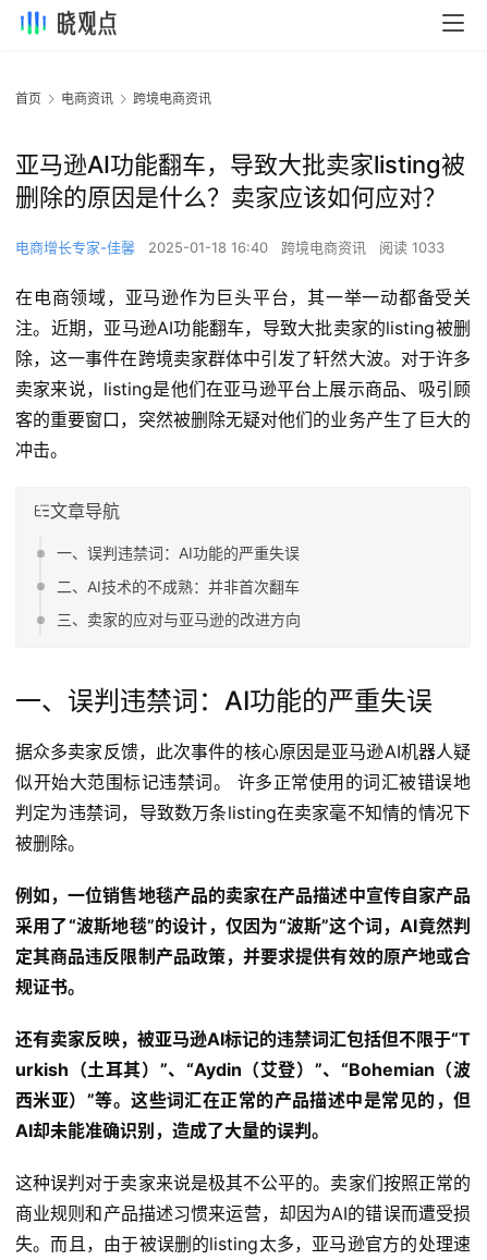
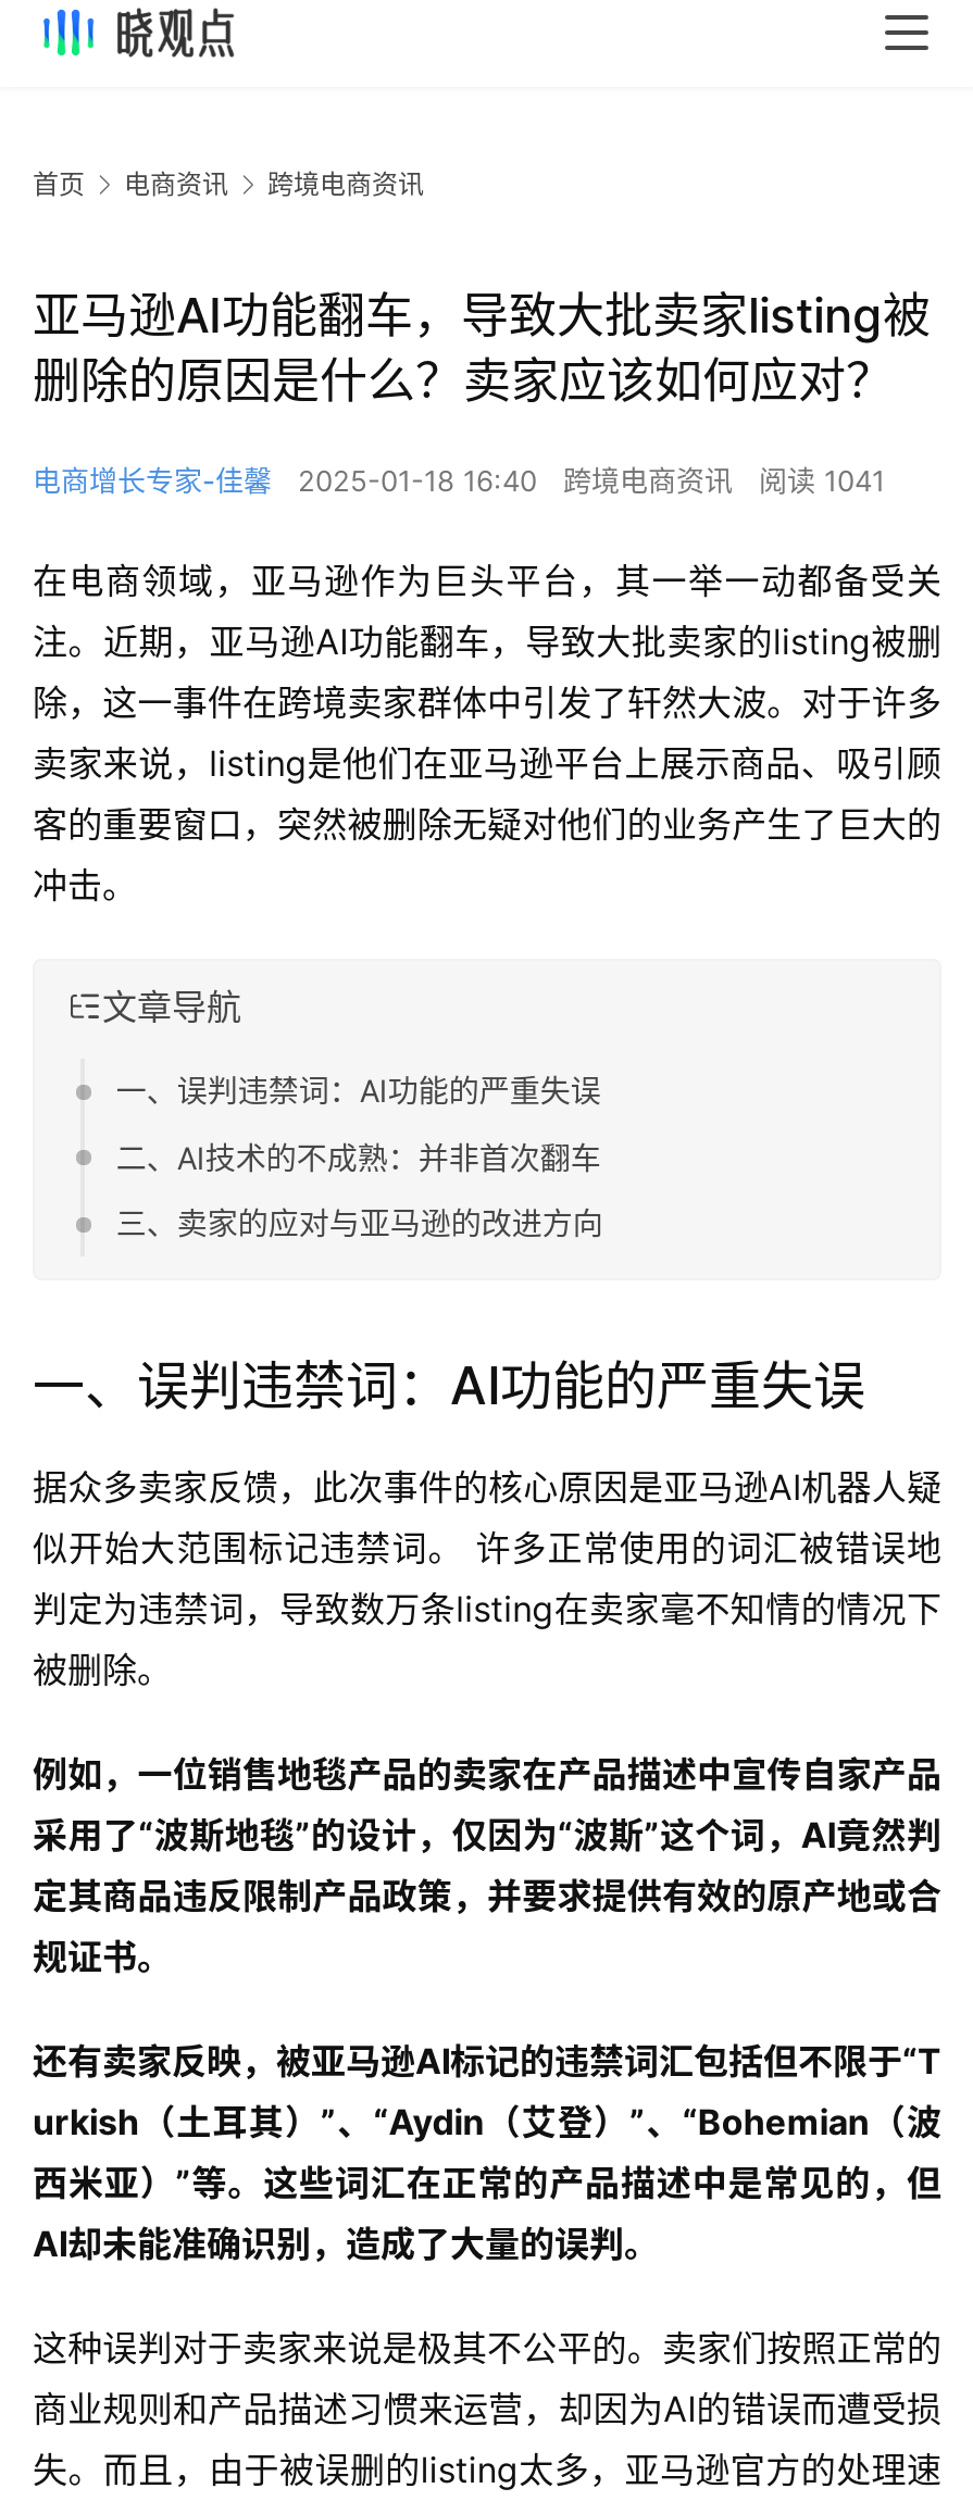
- 电商增长专家-佳馨 2025-01-18 16:40 跨境电商资讯 阅读 1033
+ 电商增长专家-佳馨 2025-01-18 16:40 跨境电商资讯 阅读 1041
